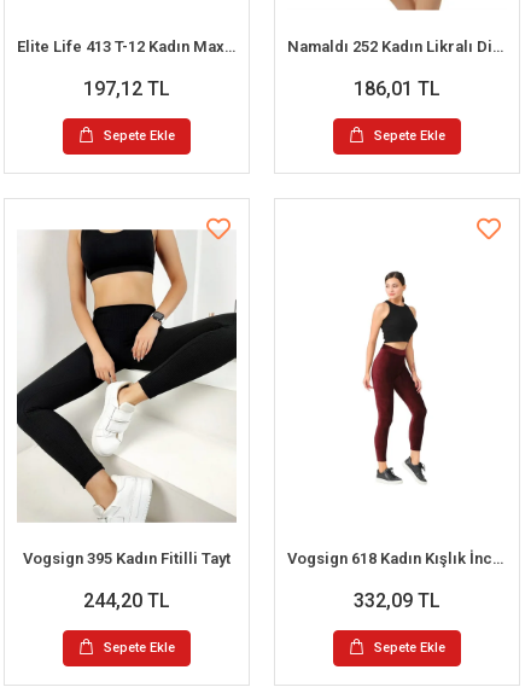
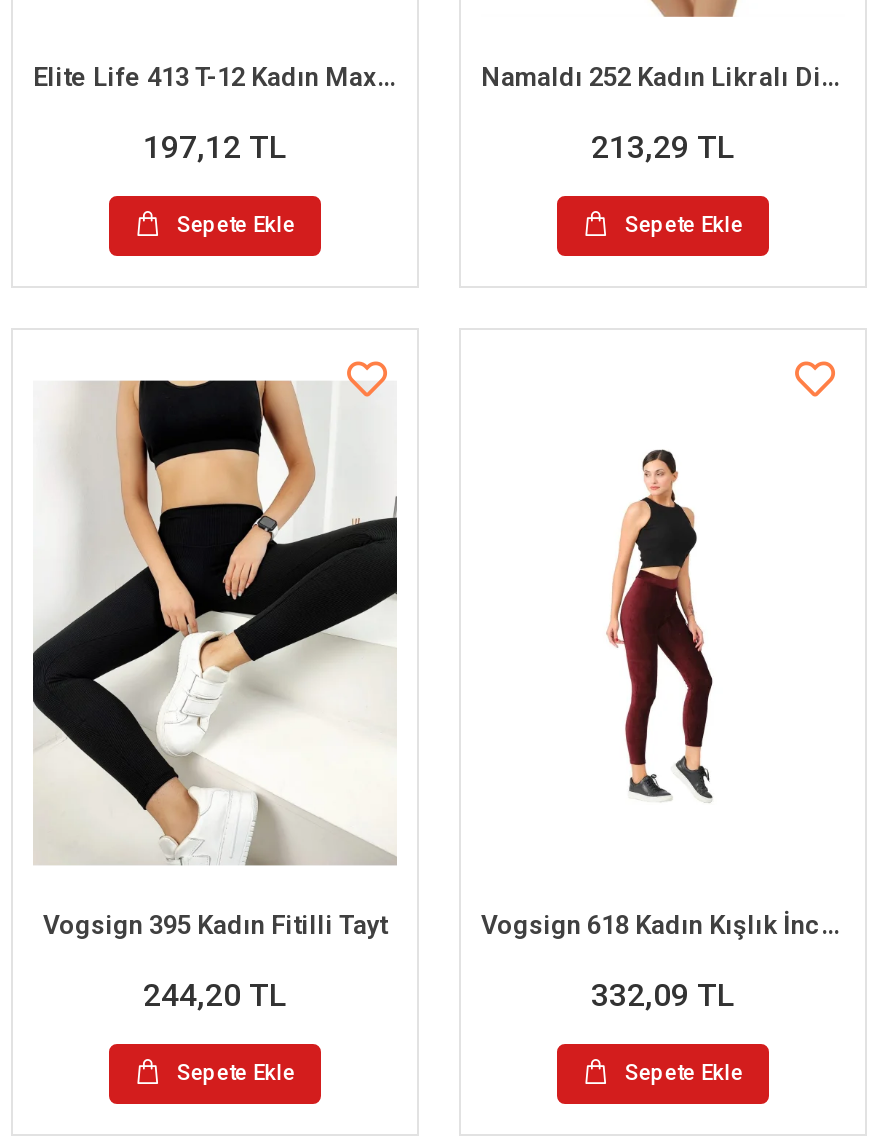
- 186,01 TL
+ 213,29 TL
